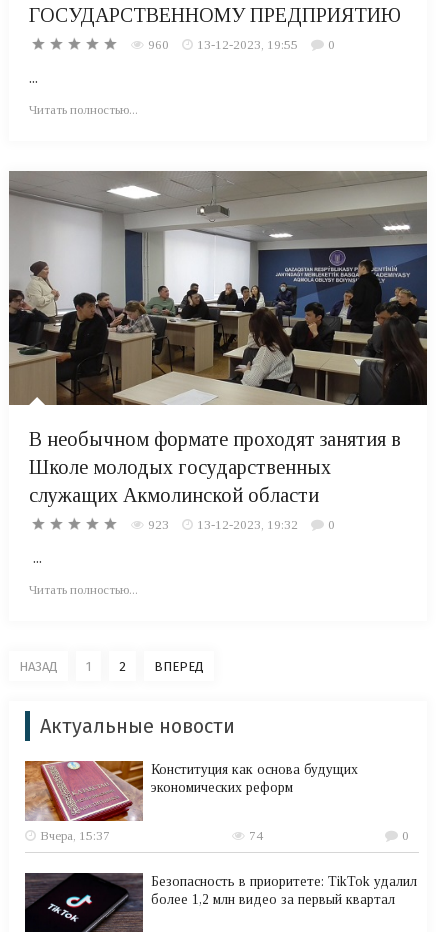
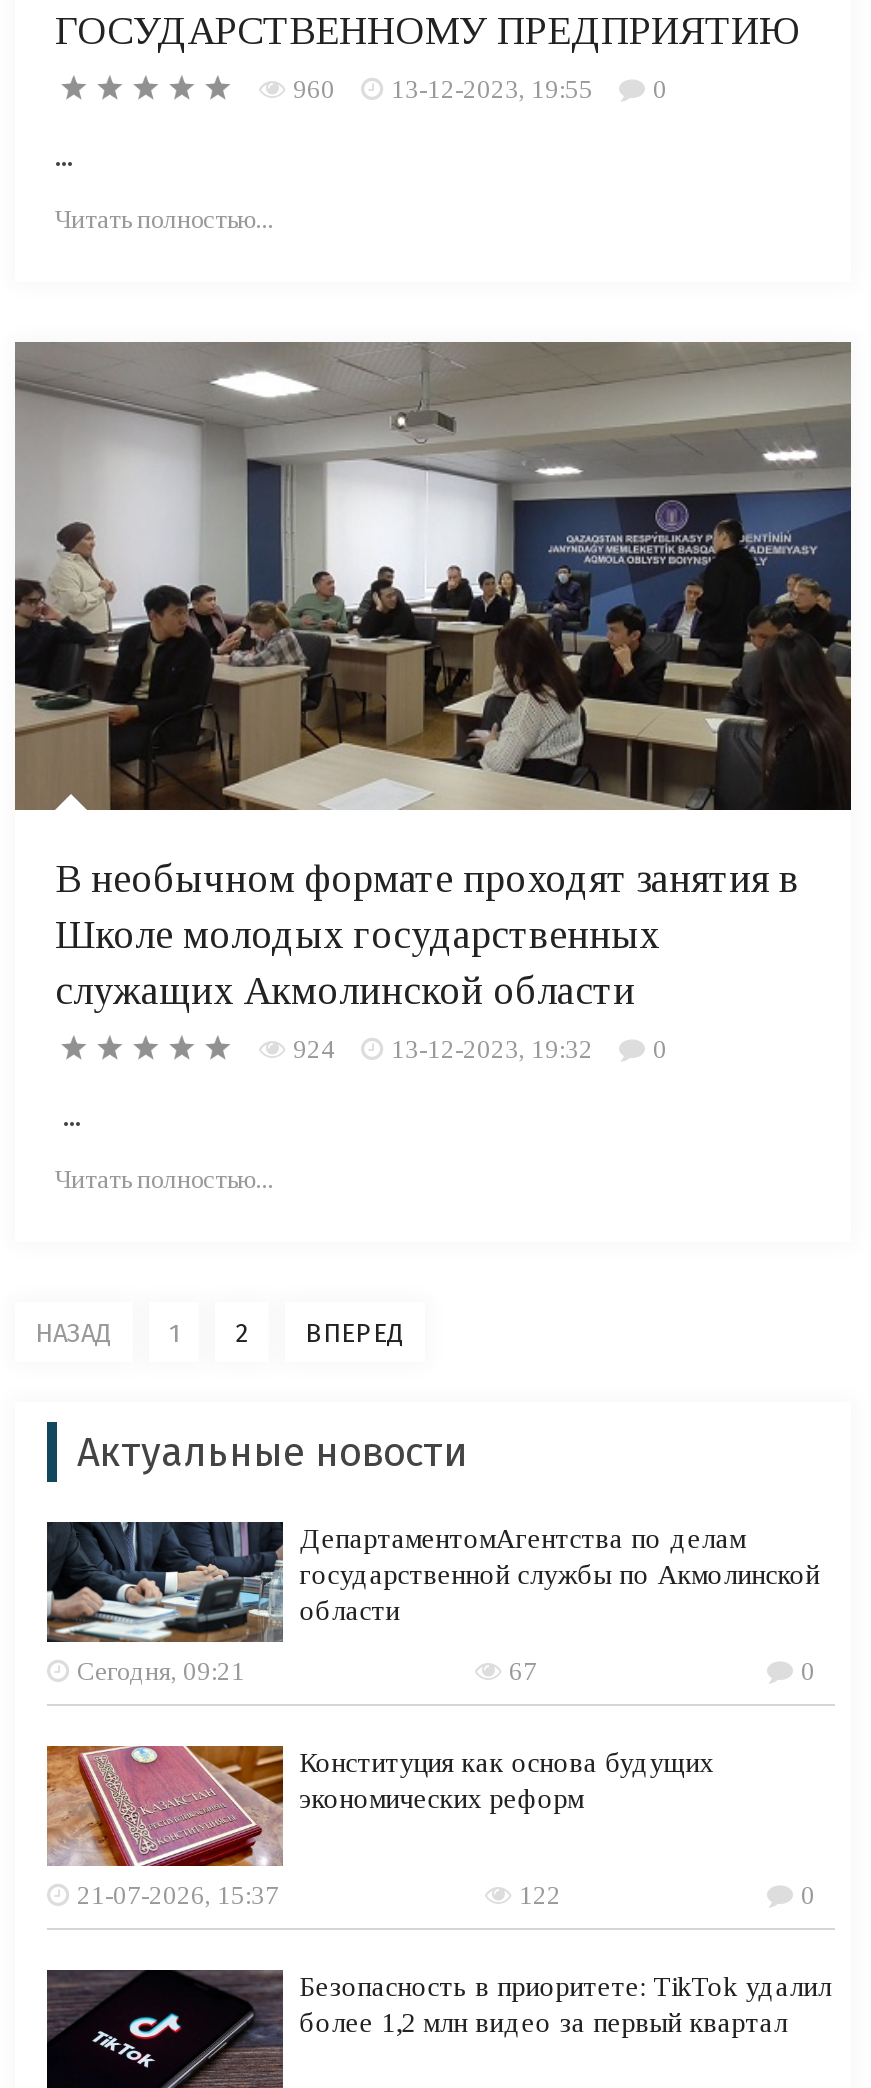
- 923 13-12-2023, 19:32 0
+ 924 13-12-2023, 19:32 0

+ [image]
+ ДепартаментомАгентства по делам
+ государственной службы по Акмолинской
+ области
+ Сегодня, 09:21
+ 67
+ 0

- Вчера, 15:37
- 74
+ 21-07-2026, 15:37
+ 122
